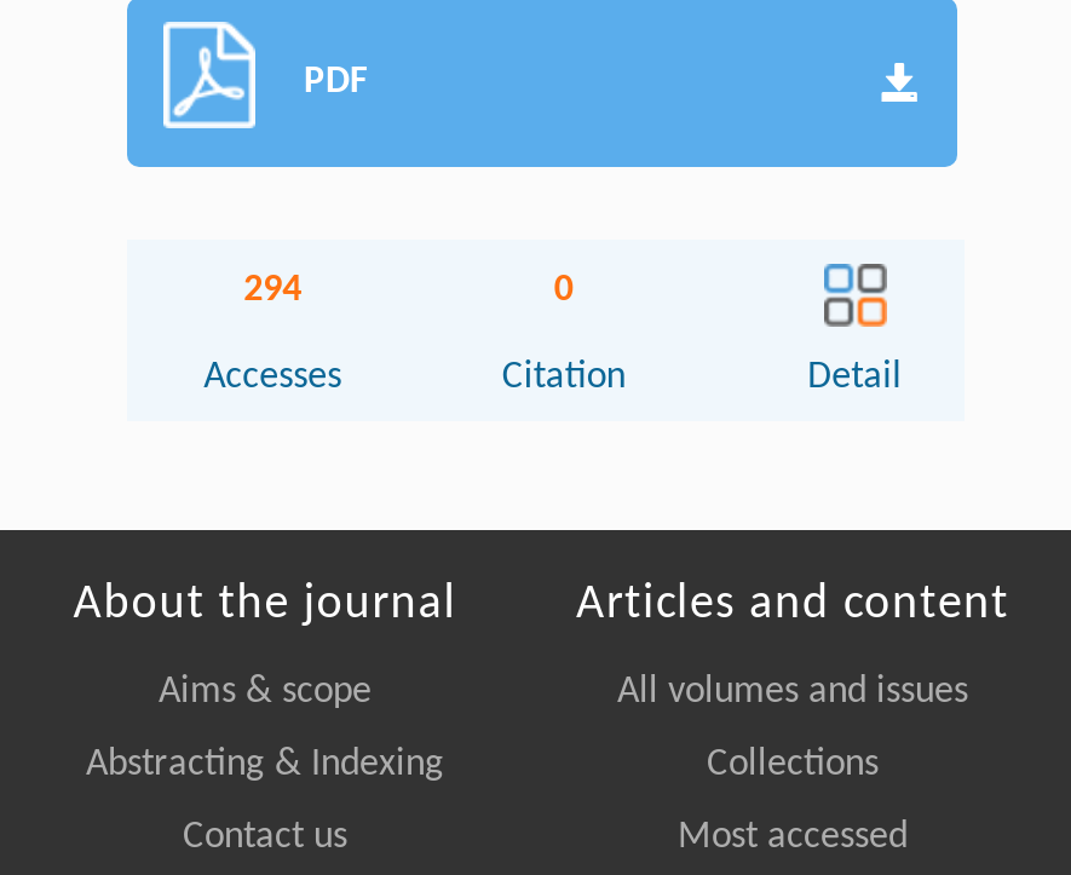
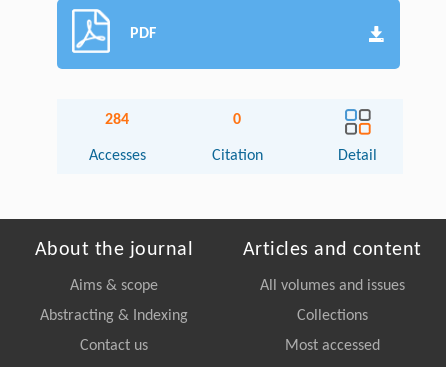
- 294
+ 284
